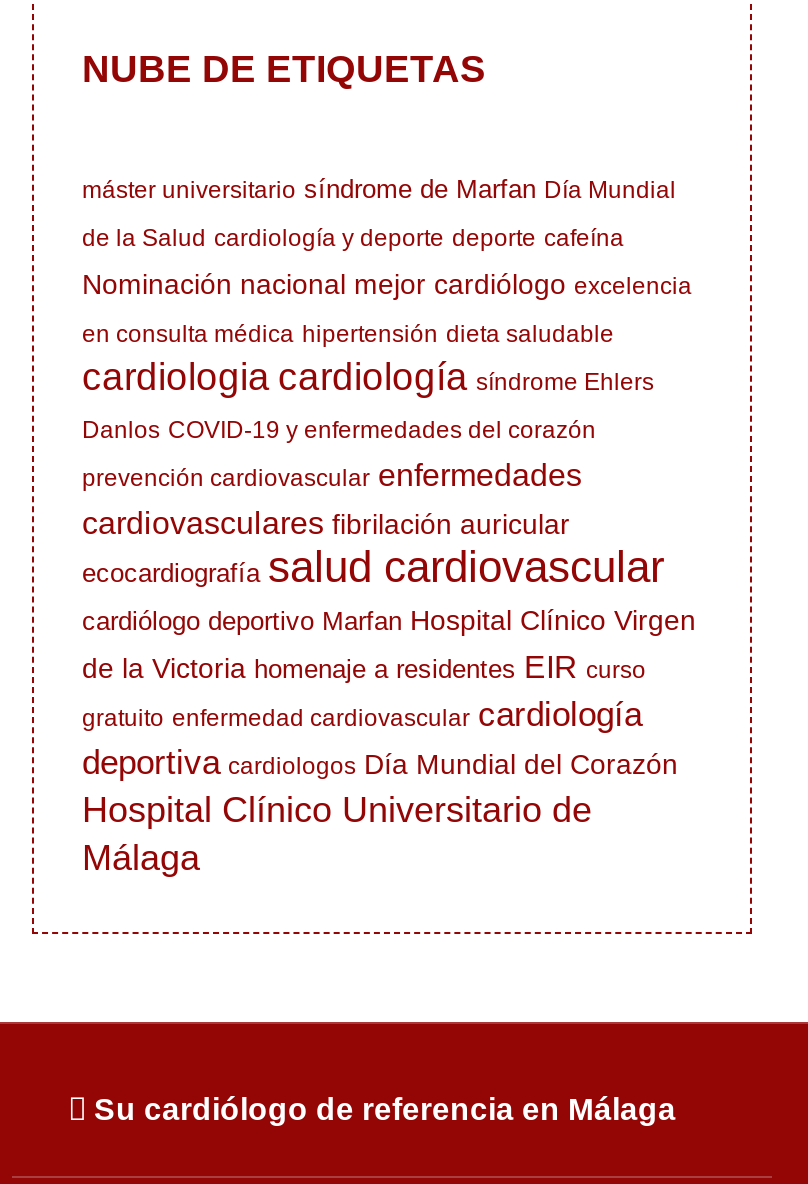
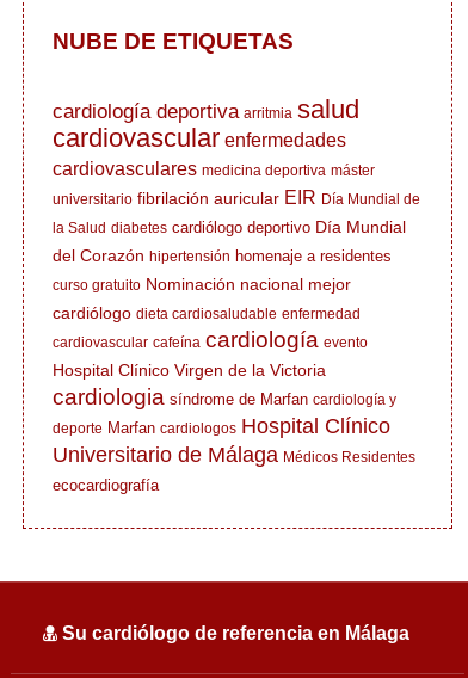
- máster universitario síndrome de Marfan Día Mundial
- de la Salud cardiología y deporte deporte cafeína
- Nominación nacional mejor cardiólogo excelencia
- en consulta médica hipertensión dieta saludable
- cardiologia cardiología síndrome Ehlers
- Danlos COVID-19 y enfermedades del corazón
- prevención cardiovascular enfermedades
- cardiovasculares fibrilación auricular
- ecocardiografía salud cardiovascular
- cardiólogo deportivo Marfan Hospital Clínico Virgen
- de la Victoria homenaje a residentes EIR curso
- gratuito enfermedad cardiovascular cardiología
- deportiva cardiologos Día Mundial del Corazón
- Hospital Clínico Universitario de
- Málaga
+ cardiología deportiva arritmia salud
+ cardiovascular enfermedades
+ cardiovasculares medicina deportiva máster
+ universitario fibrilación auricular EIR Día Mundial de
+ la Salud diabetes cardiólogo deportivo Día Mundial
+ del Corazón hipertensión homenaje a residentes
+ curso gratuito Nominación nacional mejor
+ cardiólogo dieta cardiosaludable enfermedad
+ cardiovascular cafeína cardiología evento
+ Hospital Clínico Virgen de la Victoria
+ cardiologia síndrome de Marfan cardiología y
+ deporte Marfan cardiologos Hospital Clínico
+ Universitario de Málaga Médicos Residentes
+ ecocardiografía
